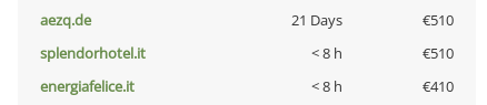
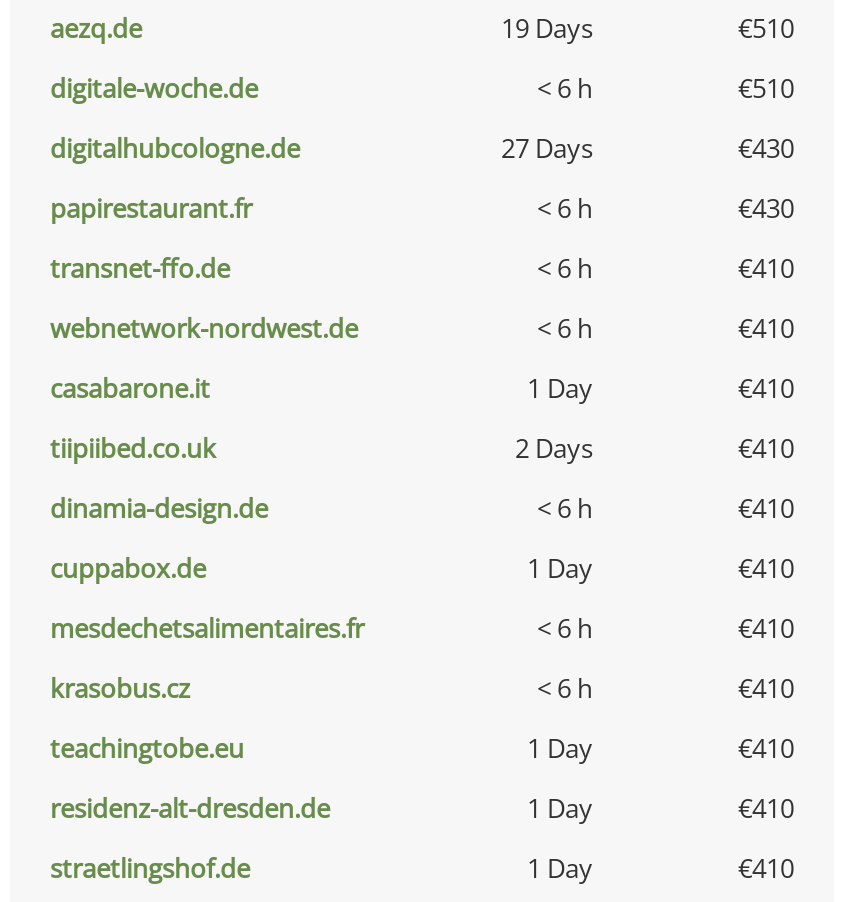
- 21 Days
+ 19 Days

- splendorhotel.it
- < 8 h
+ digitale-woche.de
+ < 6 h

- energiafelice.it
- < 8 h
+ digitalhubcologne.de
+ 27 Days
+ €430
+ papirestaurant.fr
+ < 6 h
+ €430
+ transnet-ffo.de
+ < 6 h
+ €410
+ webnetwork-nordwest.de
+ < 6 h
+ €410
+ casabarone.it
+ 1 Day
+ €410
+ tiipiibed.co.uk
+ 2 Days
+ €410
+ dinamia-design.de
+ < 6 h
+ €410
+ cuppabox.de
+ 1 Day
+ €410
+ mesdechetsalimentaires.fr
+ < 6 h
+ €410
+ krasobus.cz
+ < 6 h
+ €410
+ teachingtobe.eu
+ 1 Day
+ €410
+ residenz-alt-dresden.de
+ 1 Day
+ €410
+ straetlingshof.de
+ 1 Day
